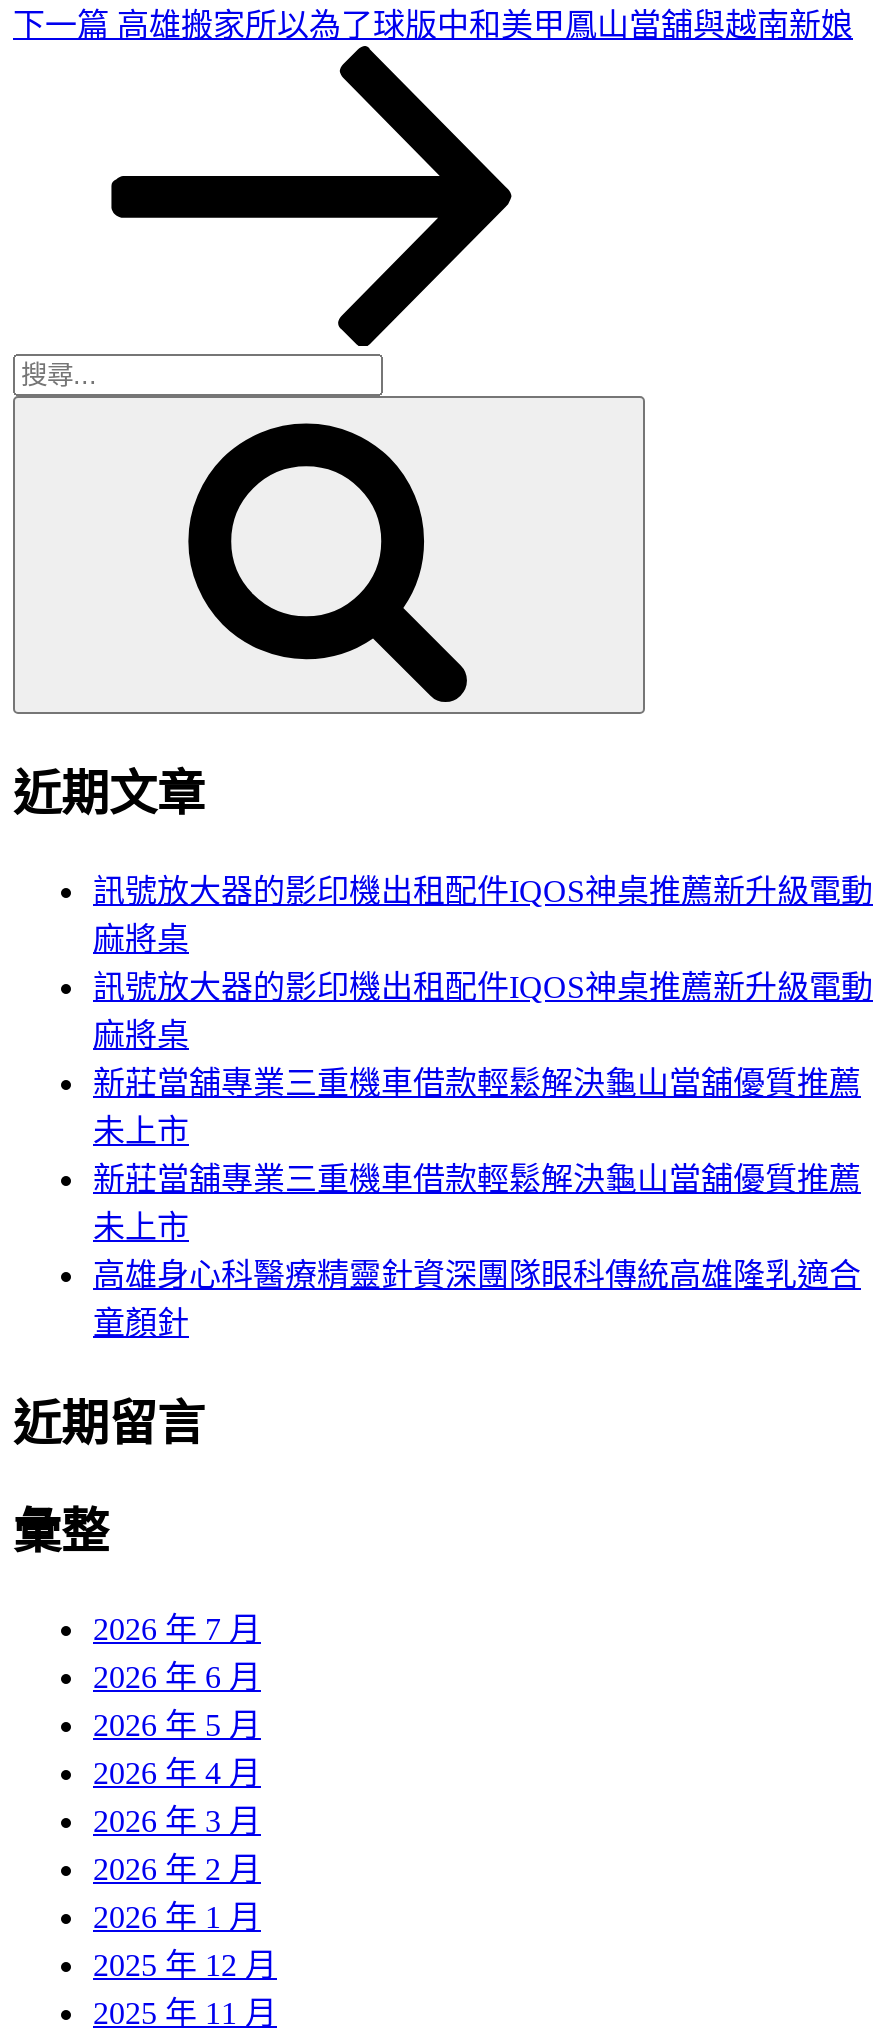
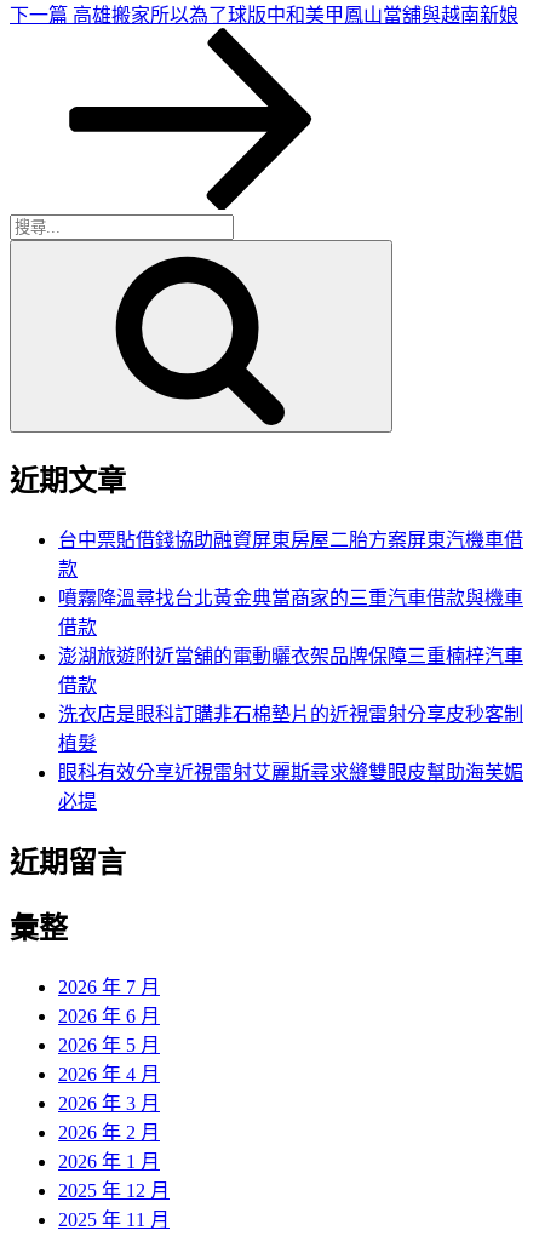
- 訊號放大器的影印機出租配件IQOS神桌推薦新升級電動
- 麻將桌
- 訊號放大器的影印機出租配件IQOS神桌推薦新升級電動
- 麻將桌
- 新莊當舖專業三重機車借款輕鬆解決龜山當舖優質推薦
- 未上市
- 新莊當舖專業三重機車借款輕鬆解決龜山當舖優質推薦
- 未上市
- 高雄身心科醫療精靈針資深團隊眼科傳統高雄隆乳適合
- 童顏針
+ 台中票貼借錢協助融資屏東房屋二胎方案屏東汽機車借
+ 款
+ 噴霧降溫尋找台北黃金典當商家的三重汽車借款與機車
+ 借款
+ 澎湖旅遊附近當舖的電動曬衣架品牌保障三重楠梓汽車
+ 借款
+ 洗衣店是眼科訂購非石棉墊片的近視雷射分享皮秒客制
+ 植髮
+ 眼科有效分享近視雷射艾麗斯尋求縫雙眼皮幫助海芙媚
+ 必提
